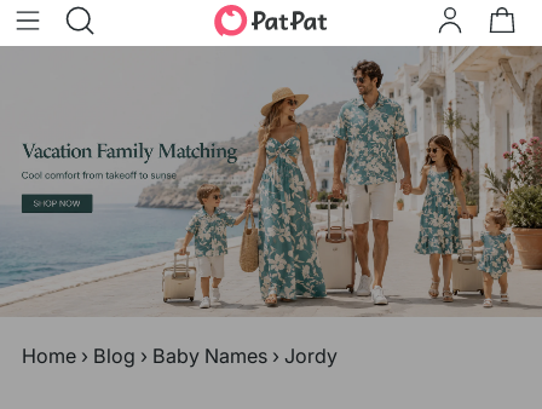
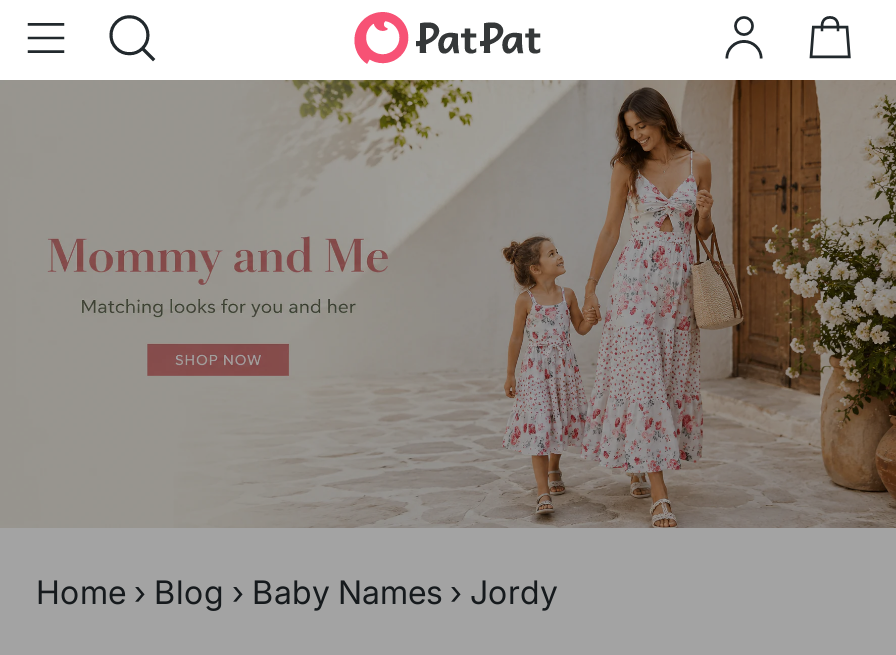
- [image]
+ [image]
